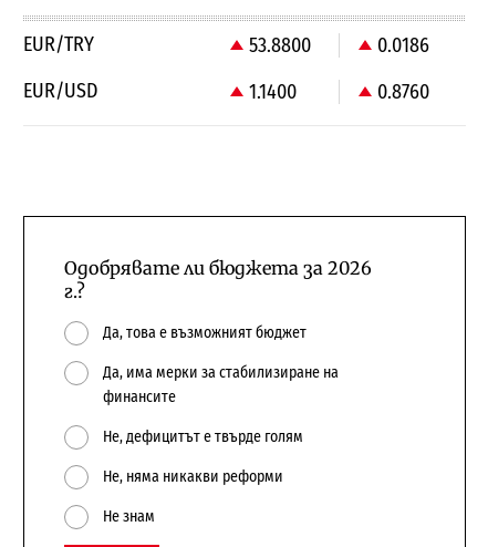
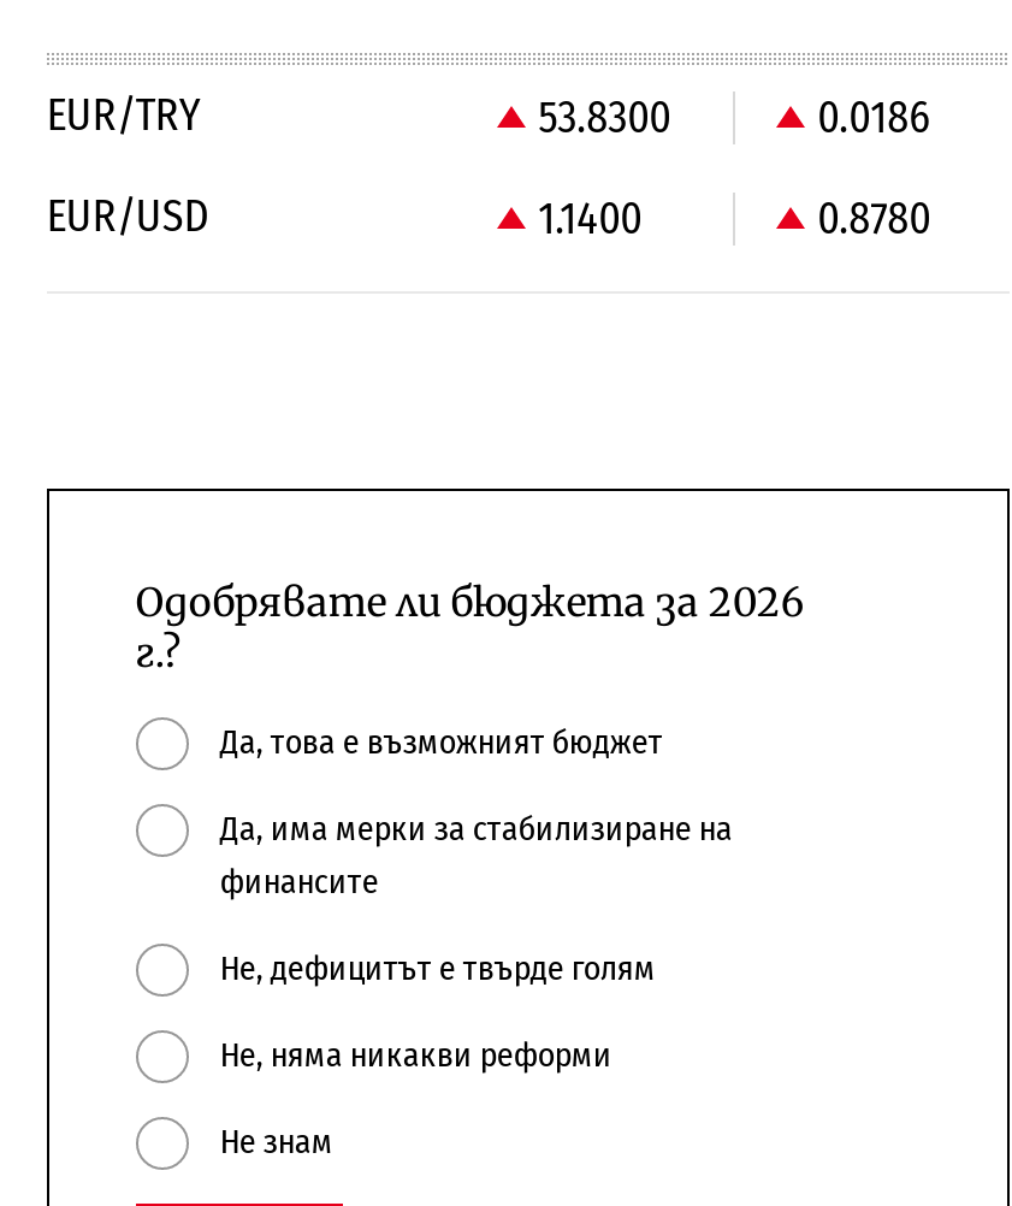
- 53.8800
+ 53.8300

- 0.8760
+ 0.8780
